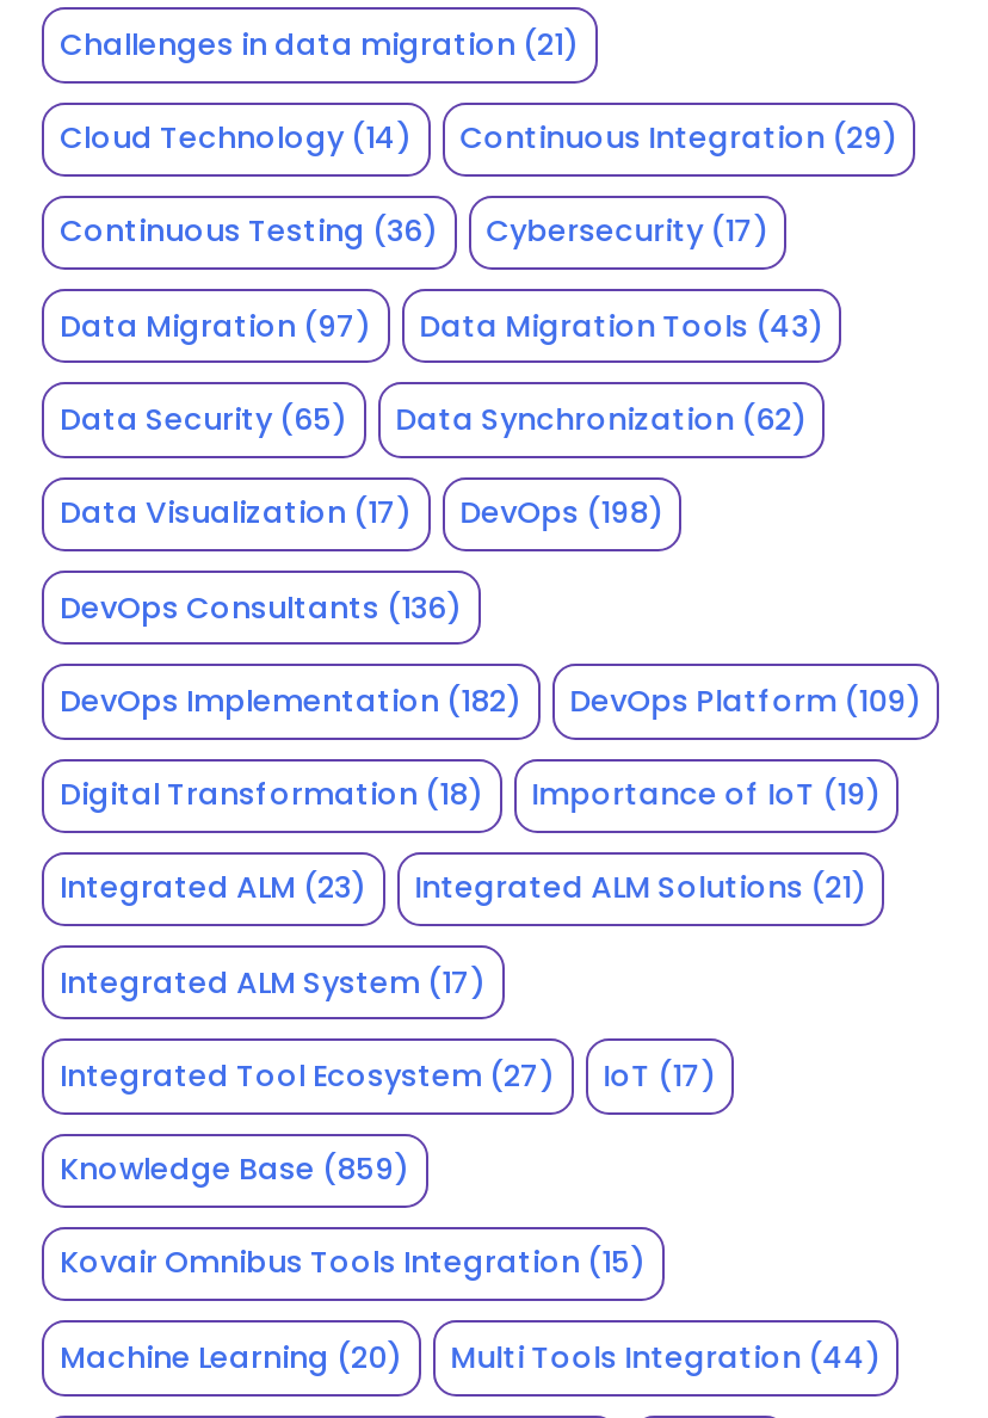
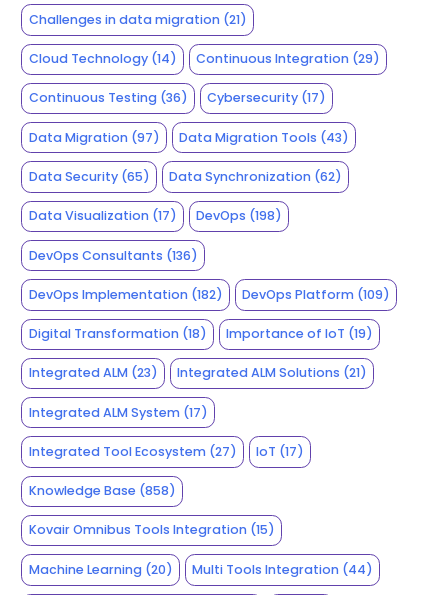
- Knowledge Base (859)
+ Knowledge Base (858)
